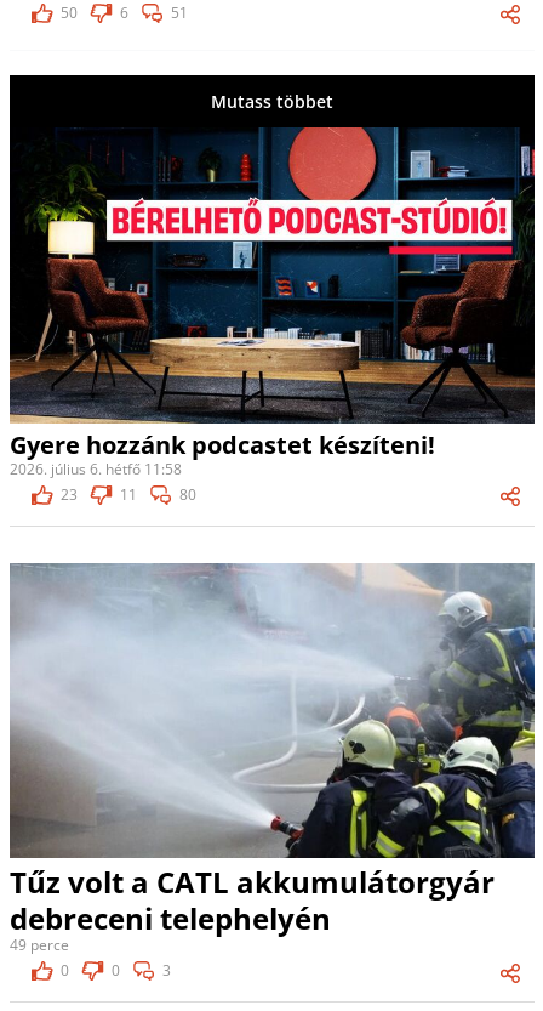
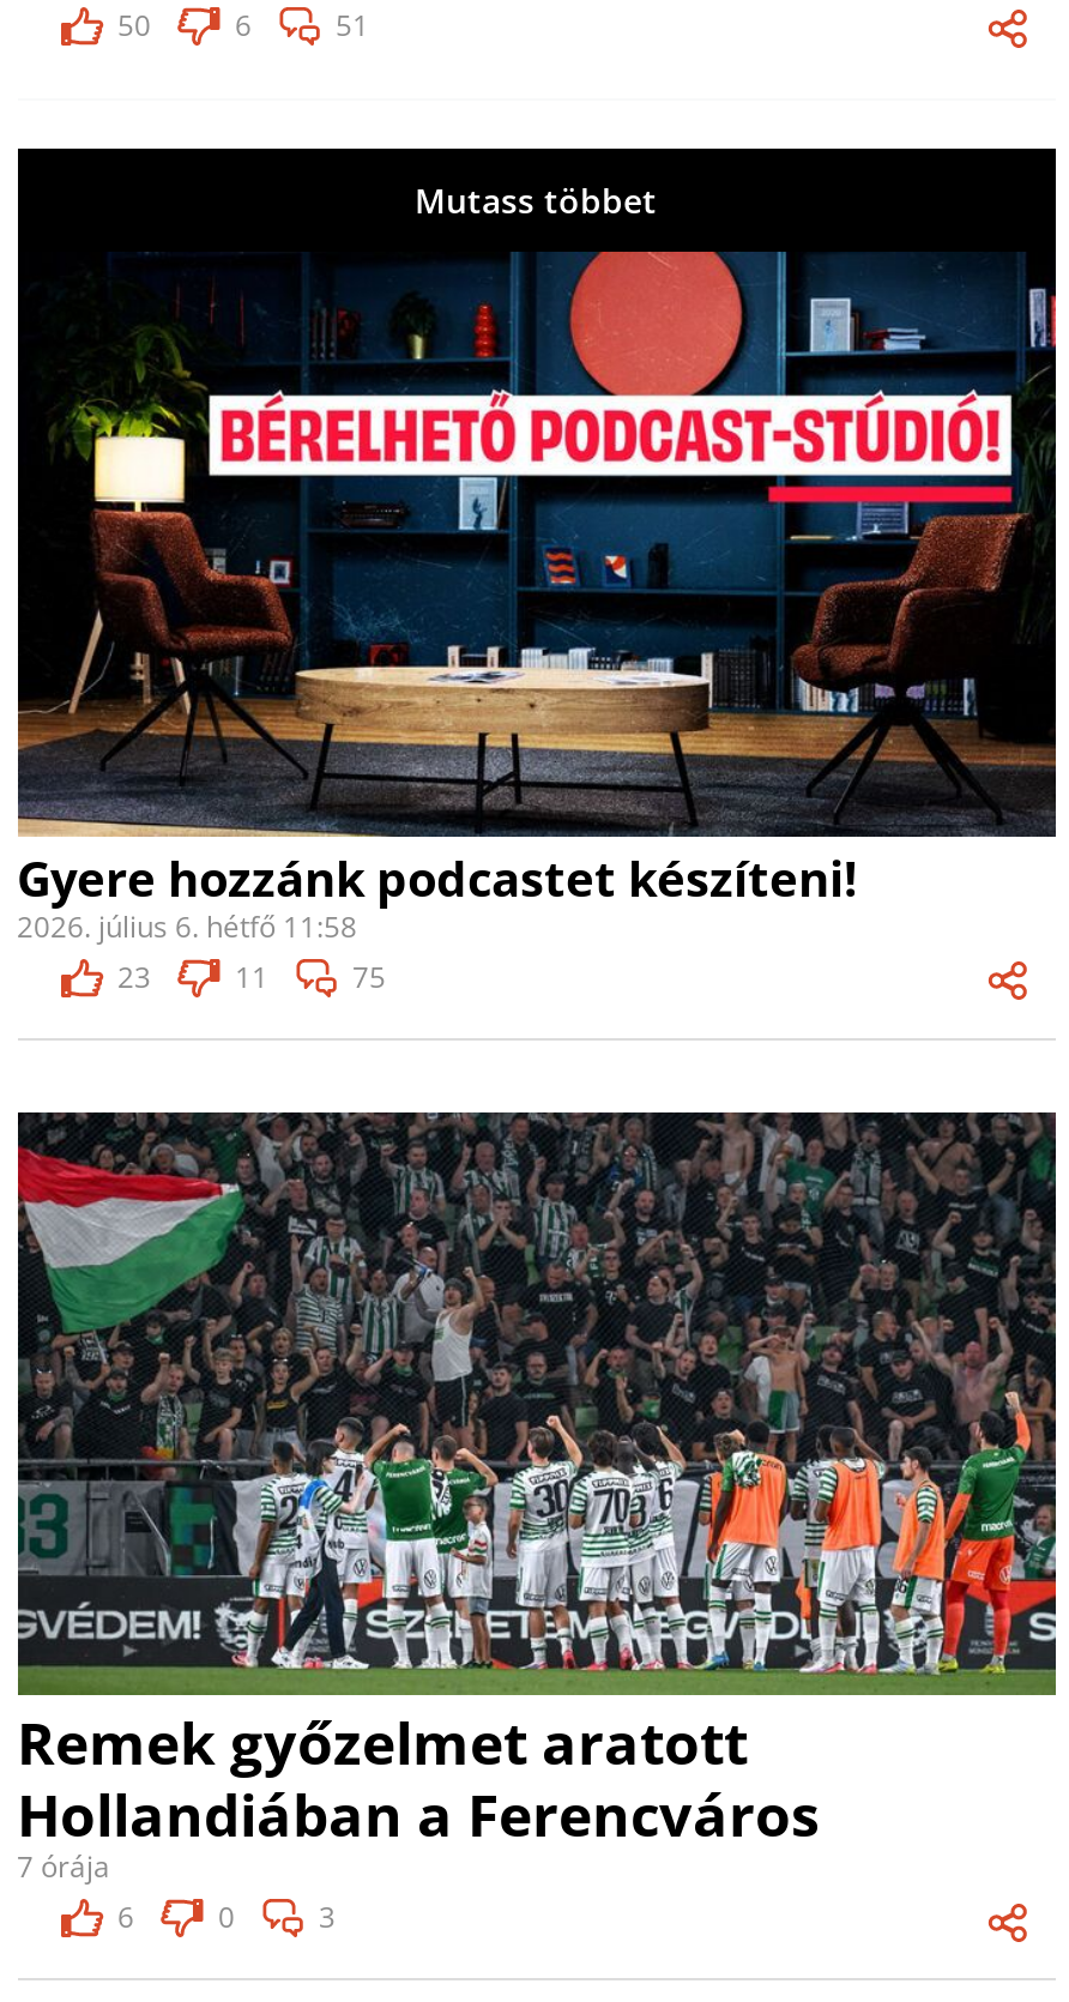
- 80
+ 75

- [image]
- Tűz volt a CATL akkumulátorgyár
- debreceni telephelyén
- 49 perce
- 0
+ [image]
+ Remek győzelmet aratott
+ Hollandiában a Ferencváros
+ 7 órája
+ 6
